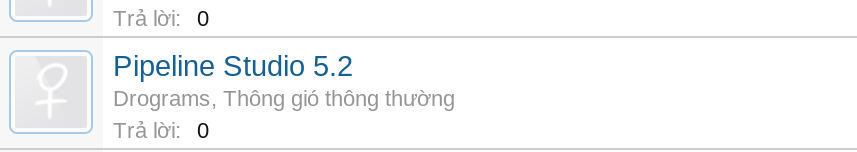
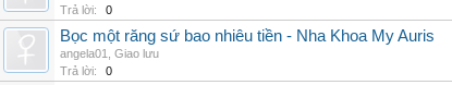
- Pipeline Studio 5.2
- Drograms, Thông gió thông thường
+ Bọc một răng sứ bao nhiêu tiền - Nha Khoa My Auris
+ angela01, Giao lưu
